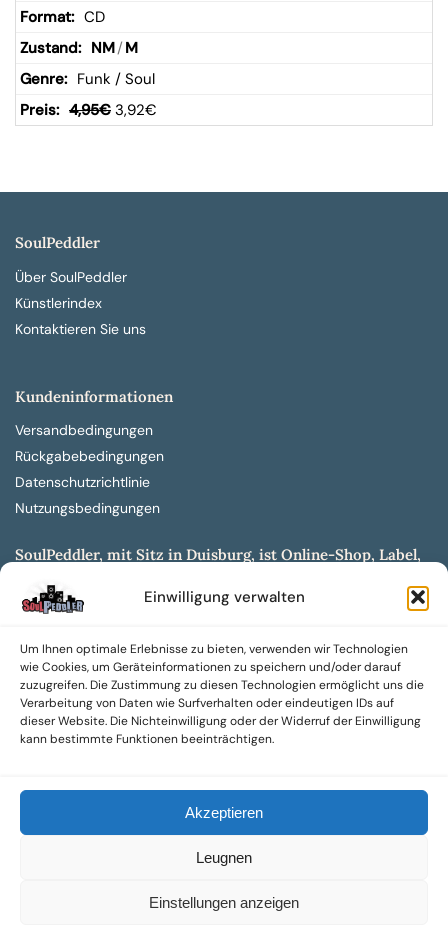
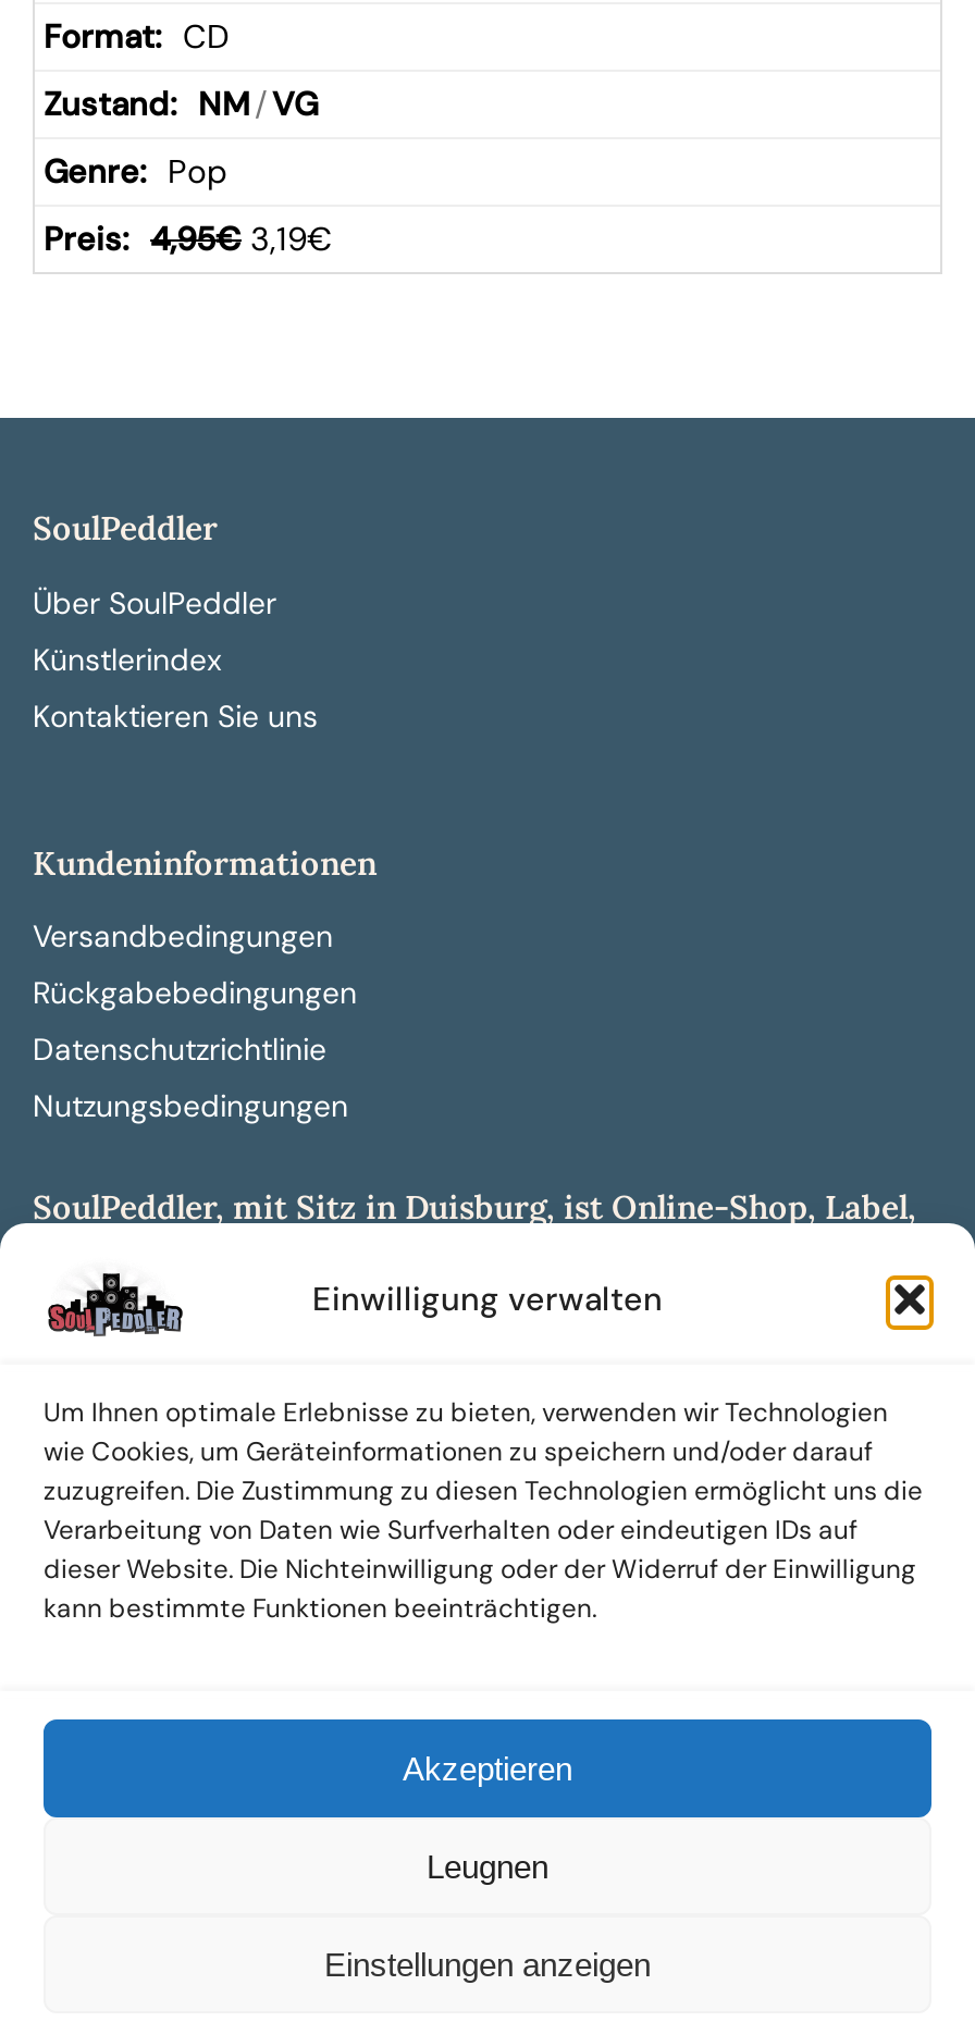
- NM / M
+ NM / VG

- Funk / Soul
+ Pop

- 4,95€ 3,92€
+ 4,95€ 3,19€
